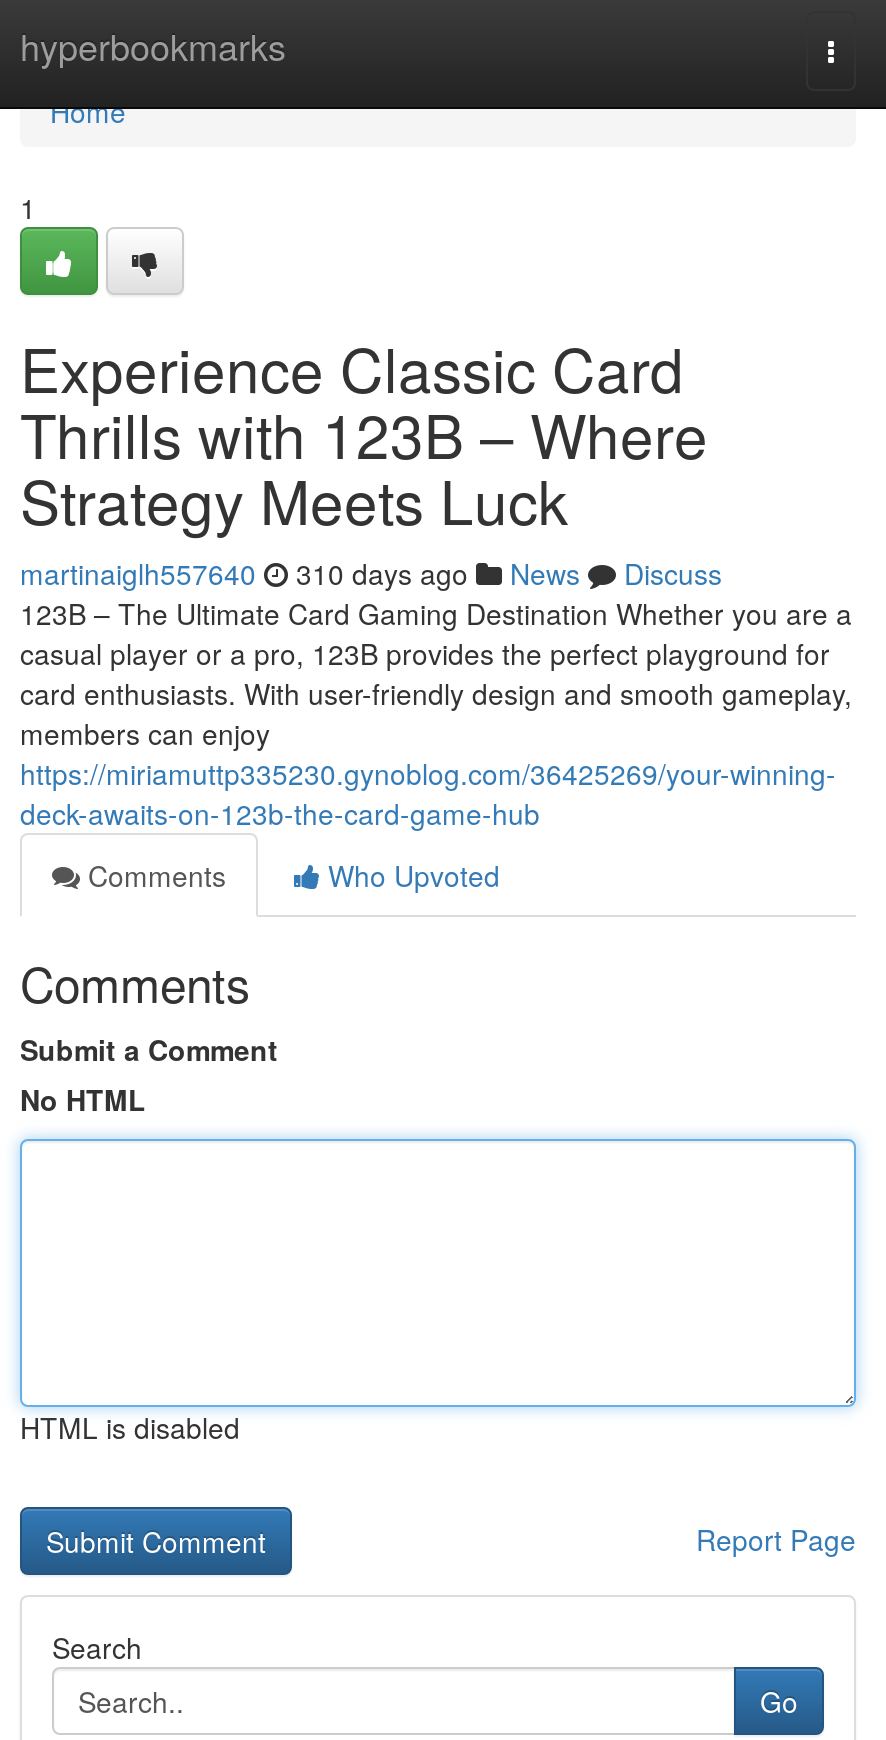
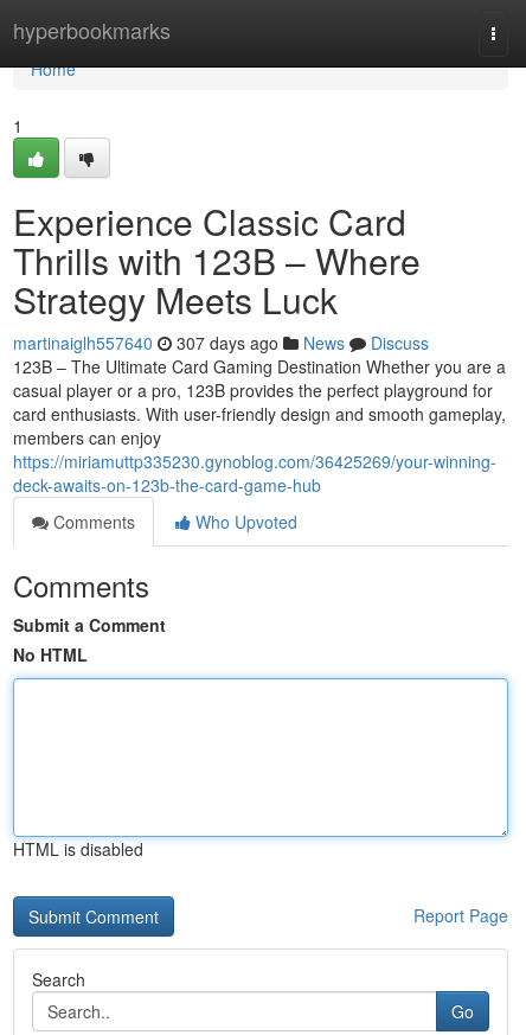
- martinaiglh557640 310 days ago News Discuss
+ martinaiglh557640 307 days ago News Discuss
